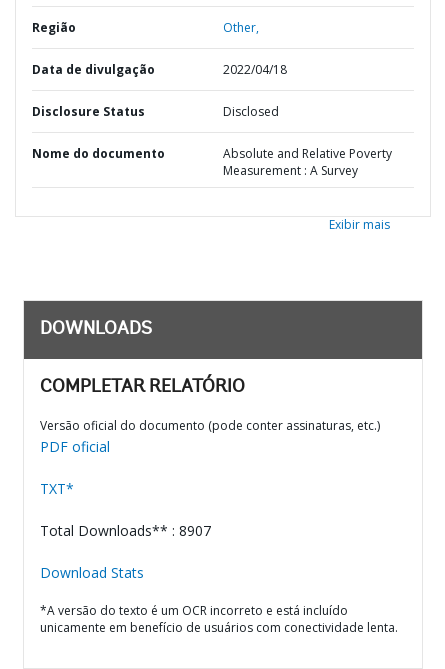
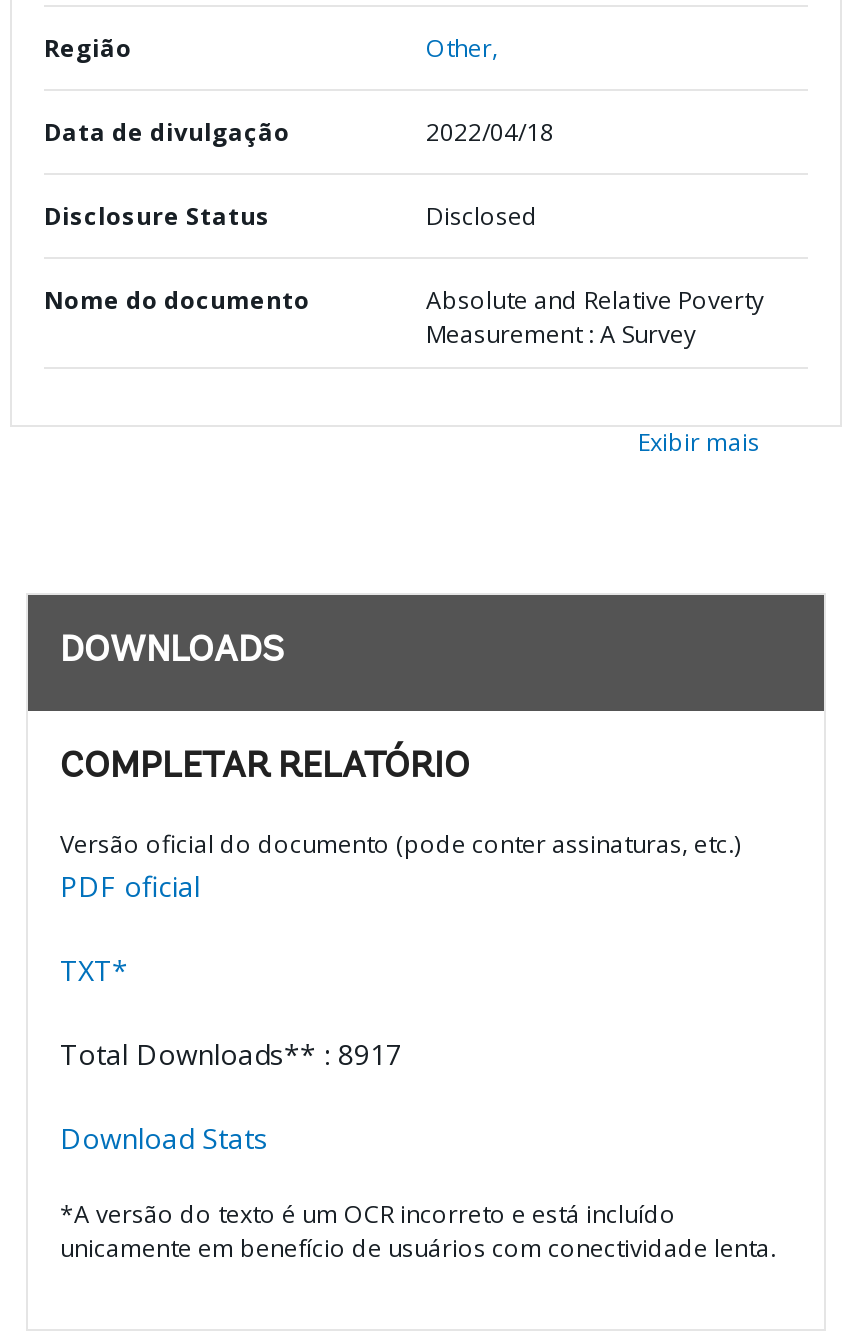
- Total Downloads** : 8907
+ Total Downloads** : 8917
